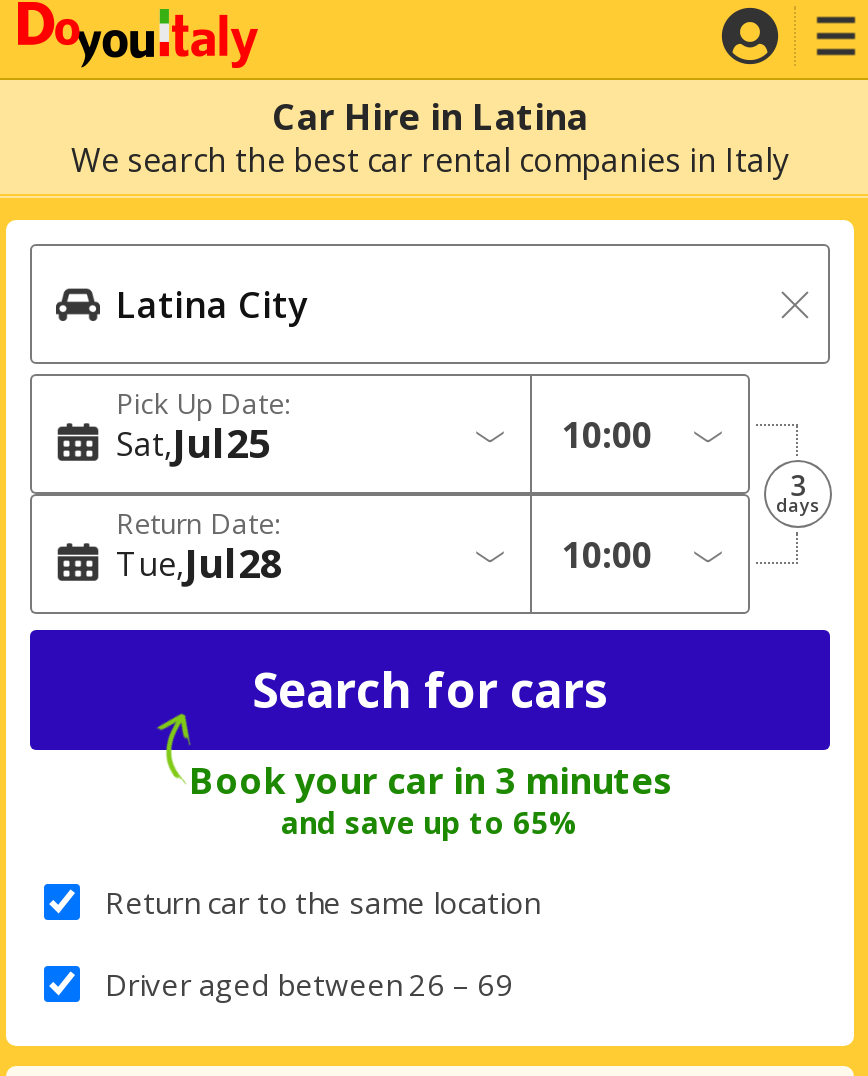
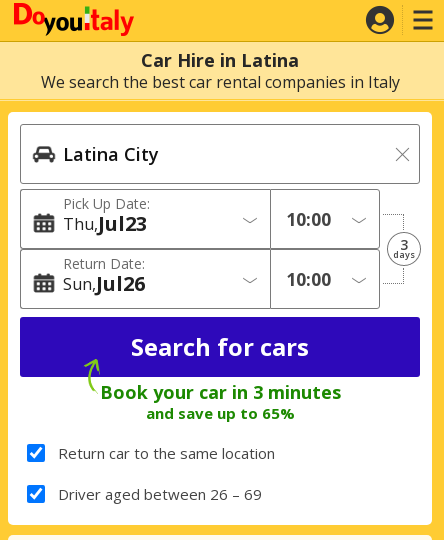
- Sat
- 25
+ Thu
+ 23

- Tue
- 28
+ Sun
+ 26
